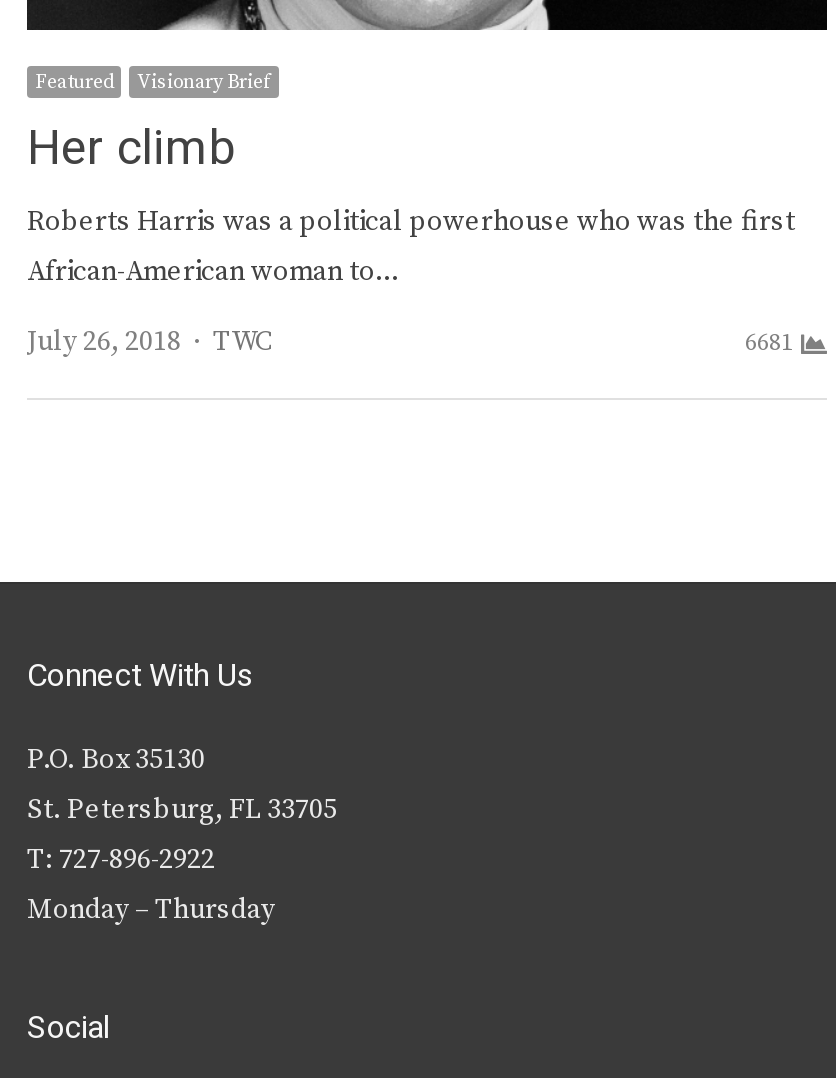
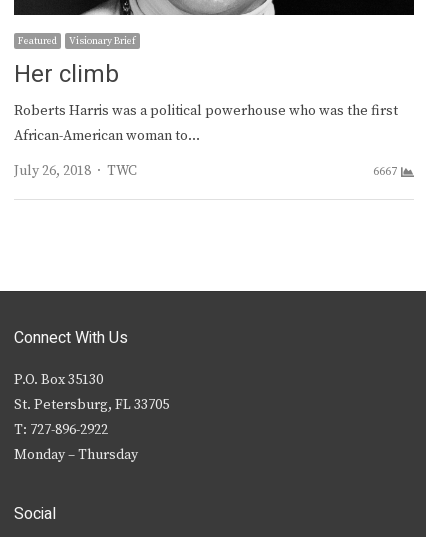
- 6681
+ 6667
